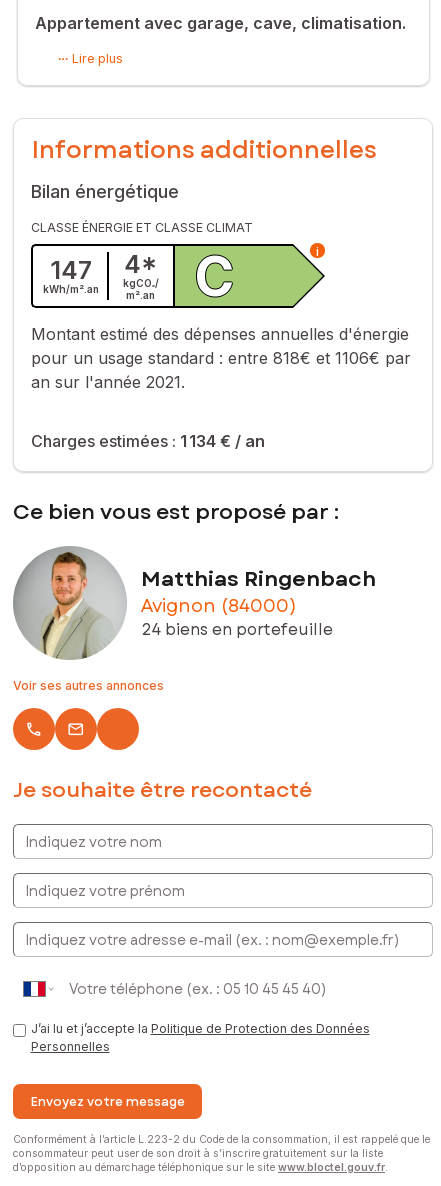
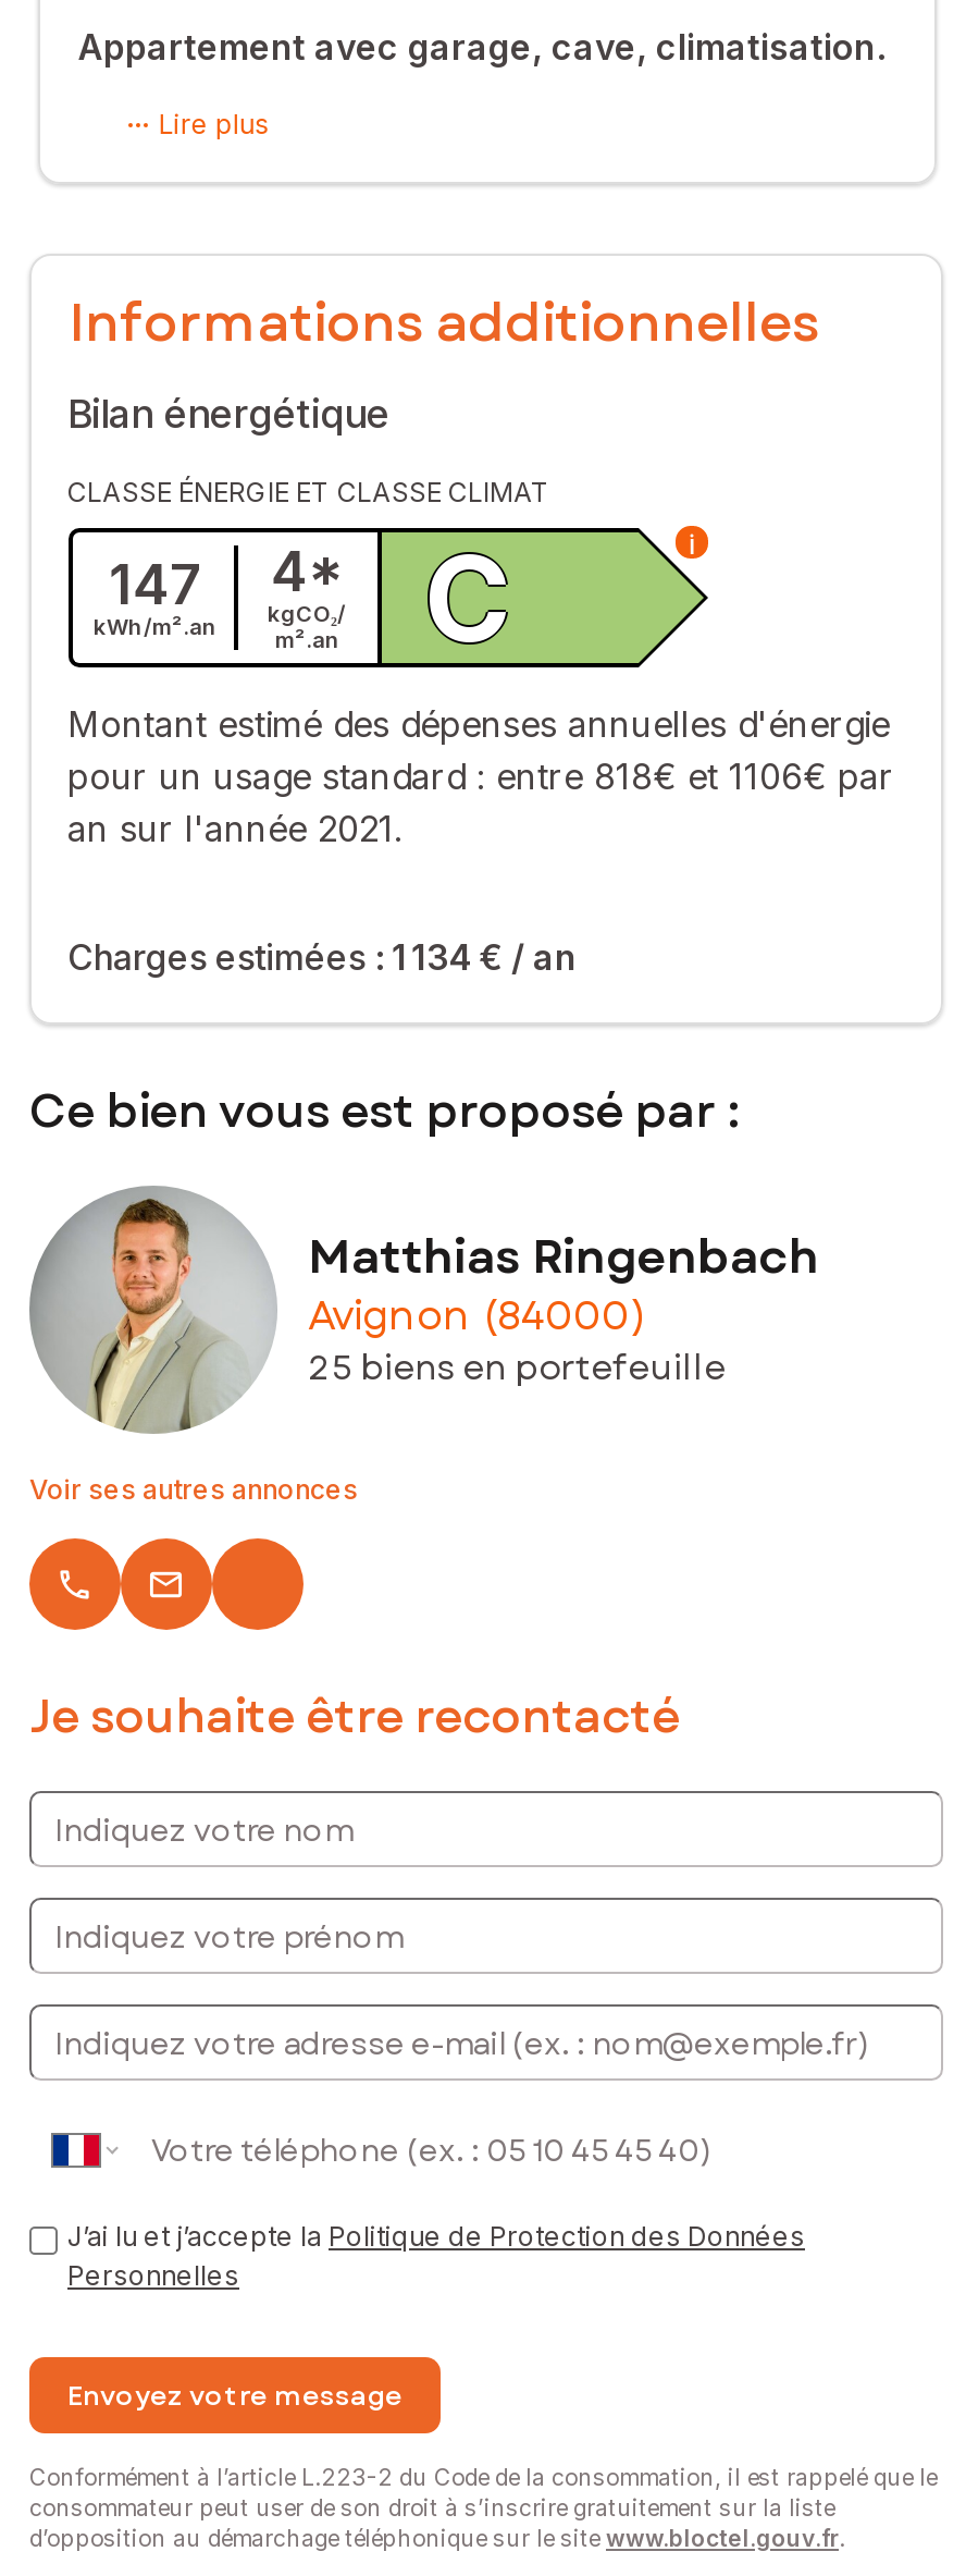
- 24 biens en portefeuille
+ 25 biens en portefeuille
